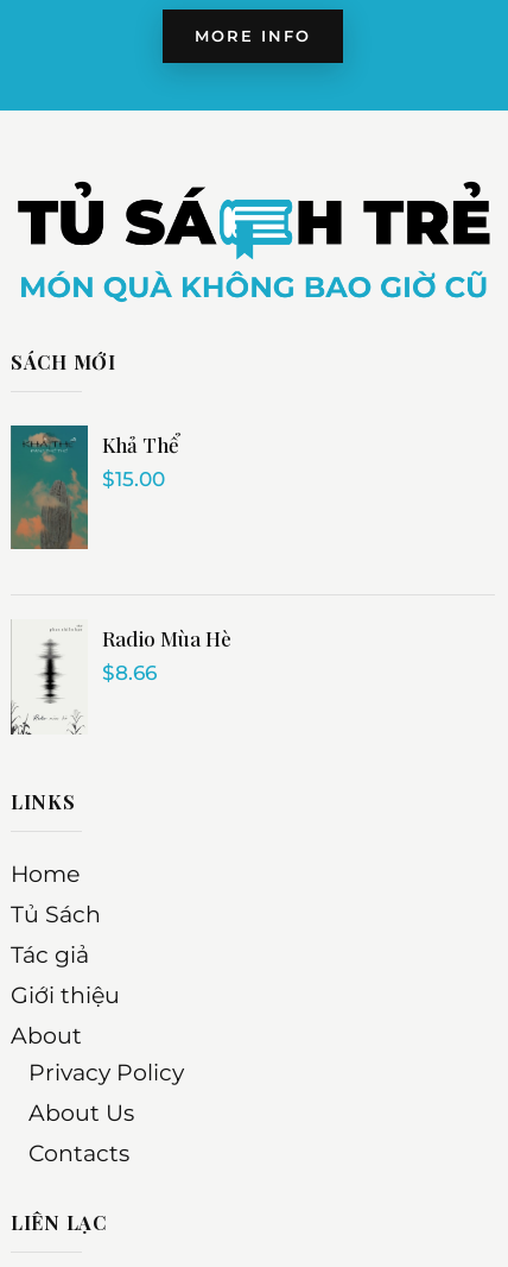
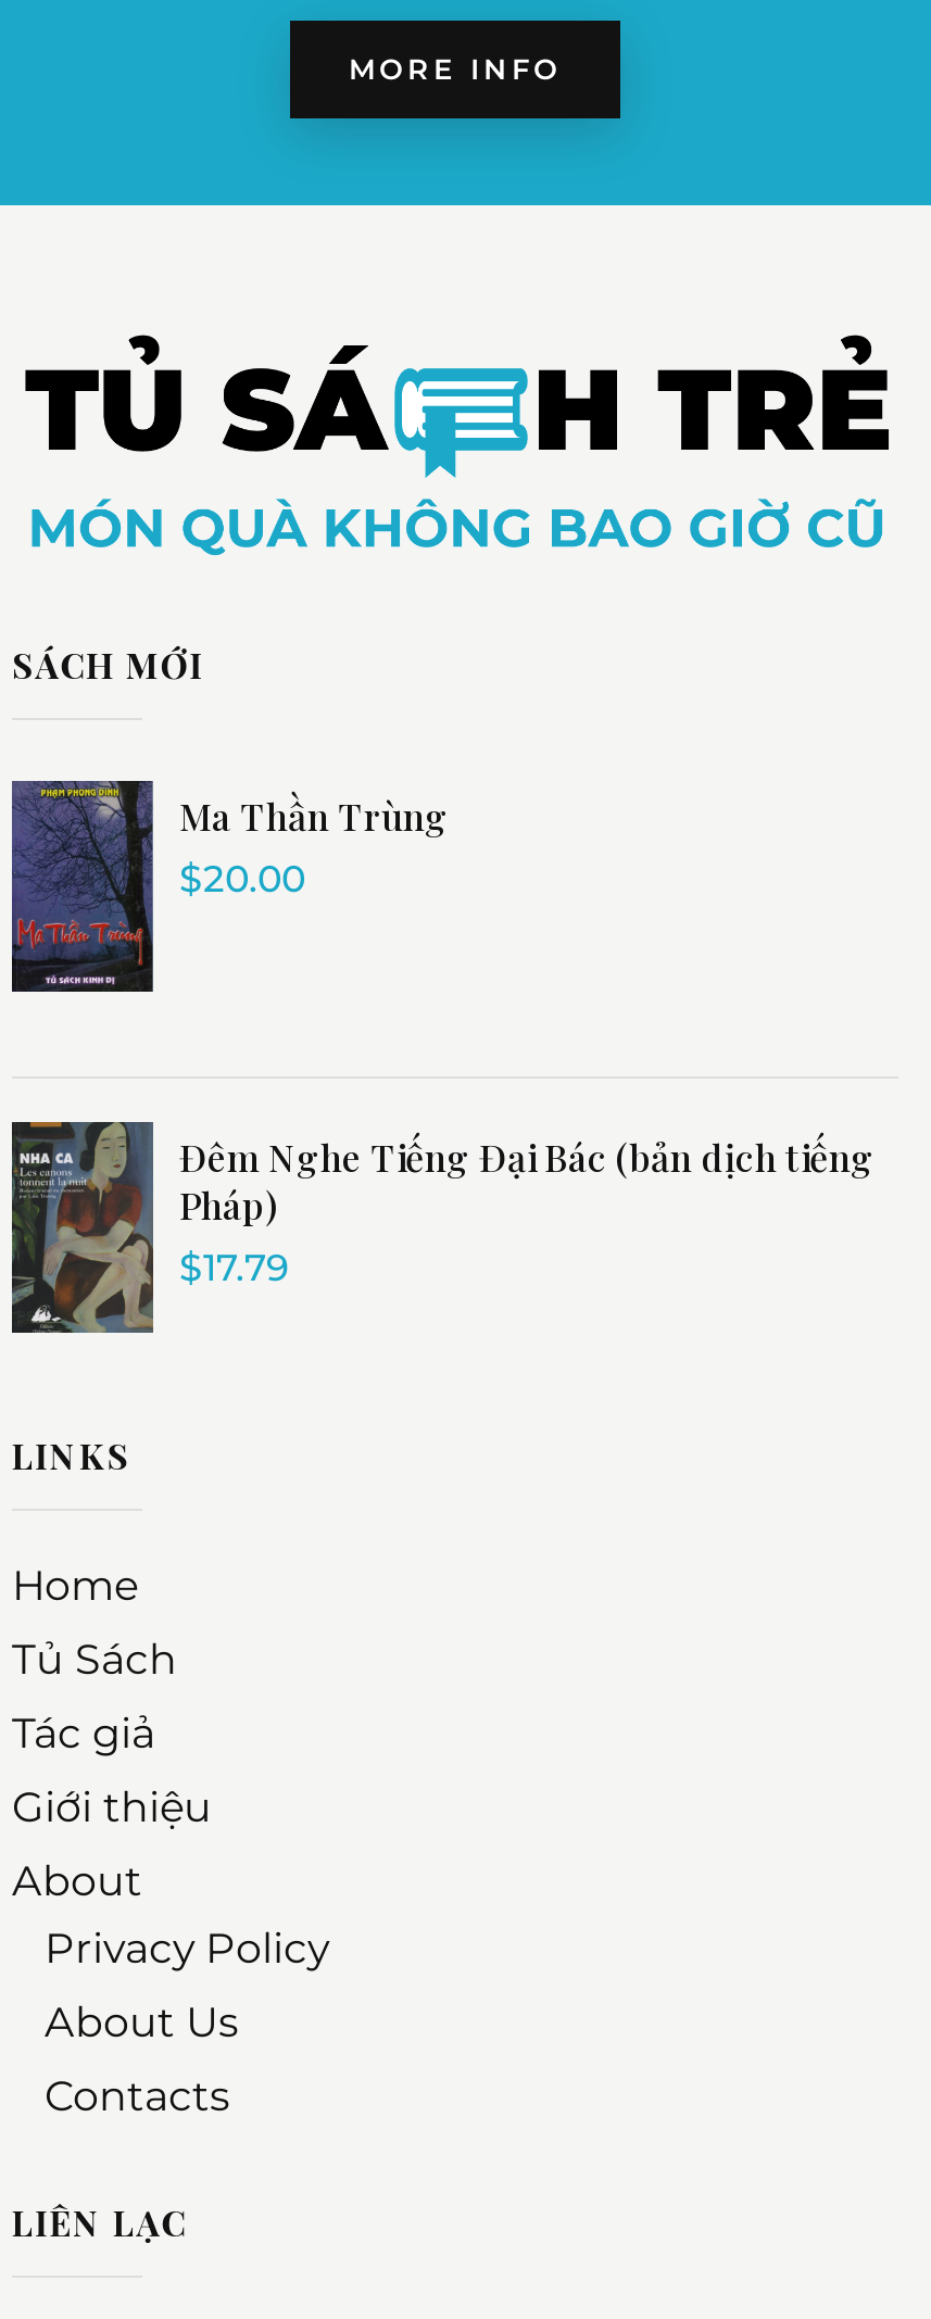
- [image]
- Khả Thể
- $15.00
+ [image]
+ Ma Thần Trùng
+ $20.00

- [image]
- Radio Mùa Hè
- $8.66
+ [image]
+ Đêm Nghe Tiếng Đại Bác (bản dịch tiếng
+ Pháp)
+ $17.79
